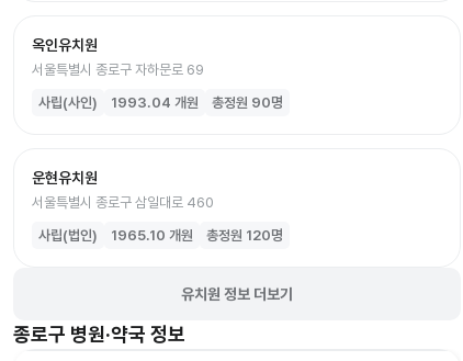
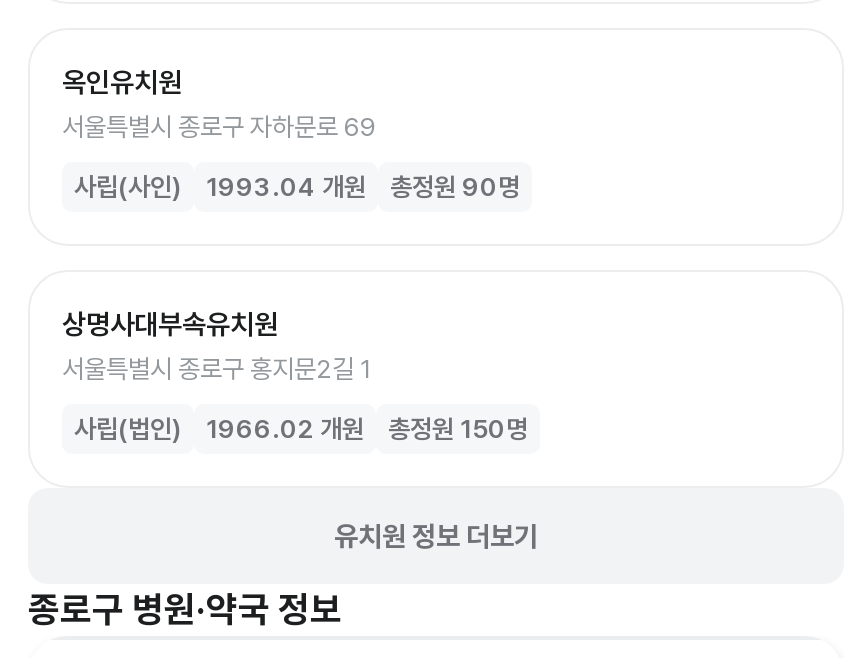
- 운현유치원
- 서울특별시 종로구 삼일대로 460
+ 상명사대부속유치원
+ 서울특별시 종로구 홍지문2길 1

- 1965.10 개원
+ 1966.02 개원

- 총정원 120명
+ 총정원 150명
